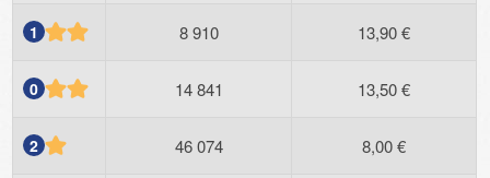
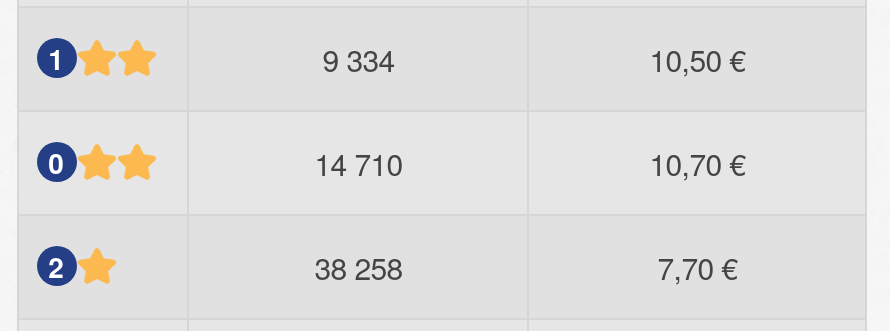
- 8 910
+ 9 334

- 13,90 €
+ 10,50 €

- 14 841
+ 14 710

- 13,50 €
+ 10,70 €

- 46 074
+ 38 258

- 8,00 €
+ 7,70 €
